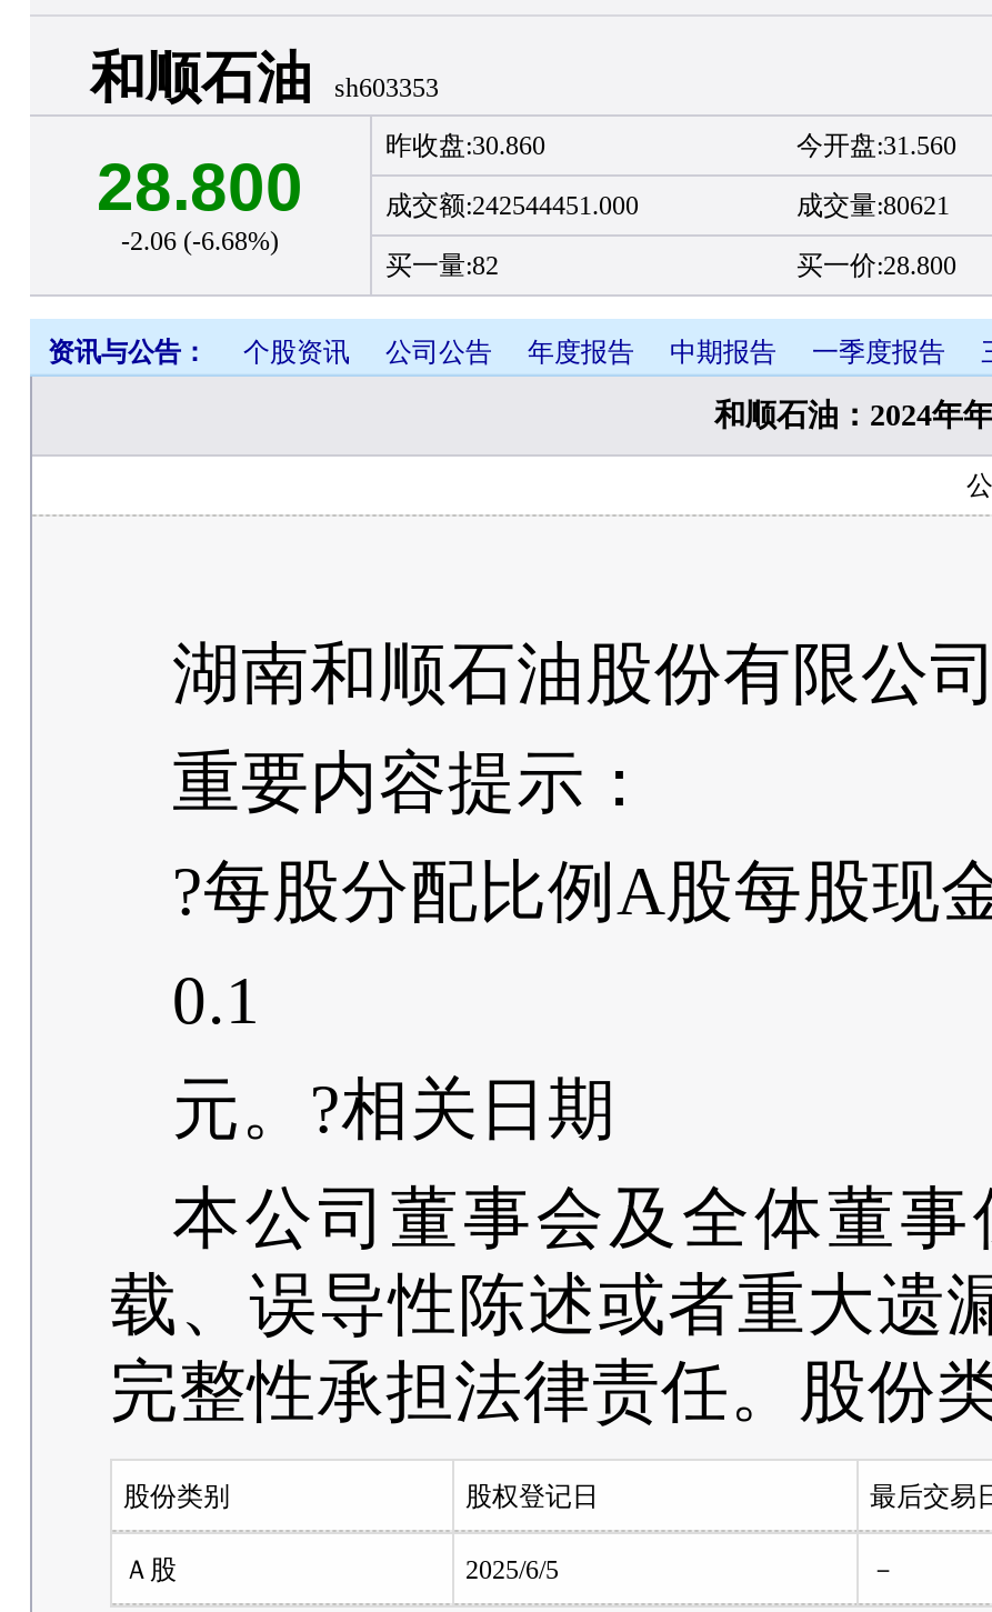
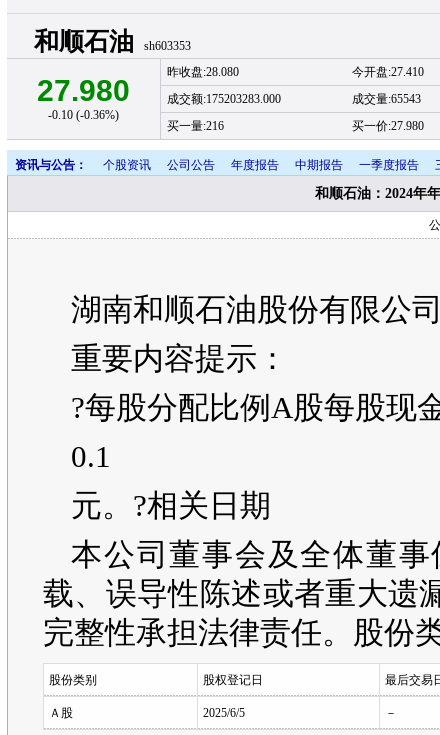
- 昨收盘:30.860
+ 昨收盘:28.080

- 今开盘:31.560
+ 今开盘:27.410

- 28.800
+ 27.980

- 成交额:242544451.000
+ 成交额:175203283.000

- 成交量:80621
+ 成交量:65543

- -2.06 (-6.68%)
+ -0.10 (-0.36%)

- 买一量:82
+ 买一量:216

- 买一价:28.800
+ 买一价:27.980
